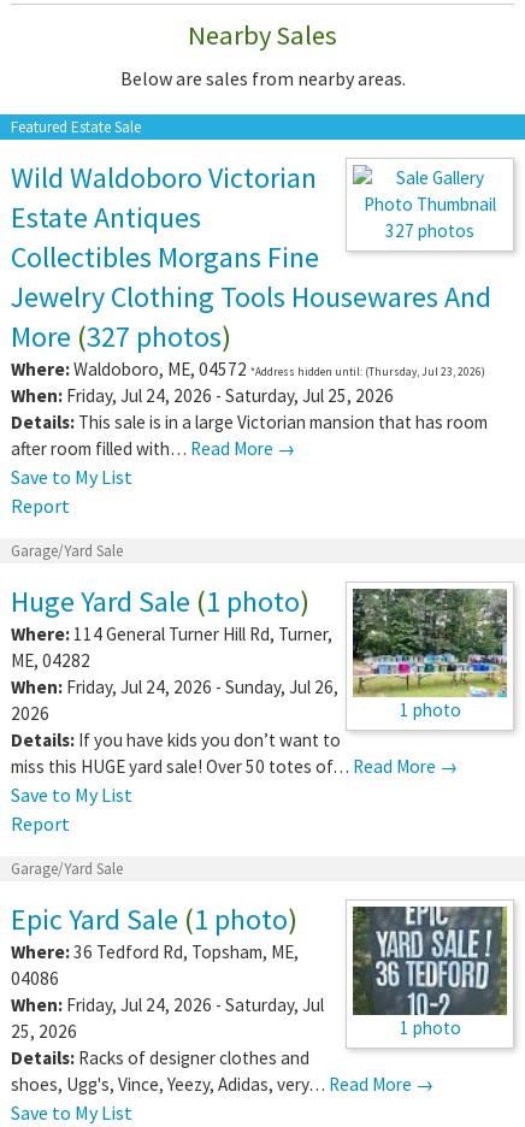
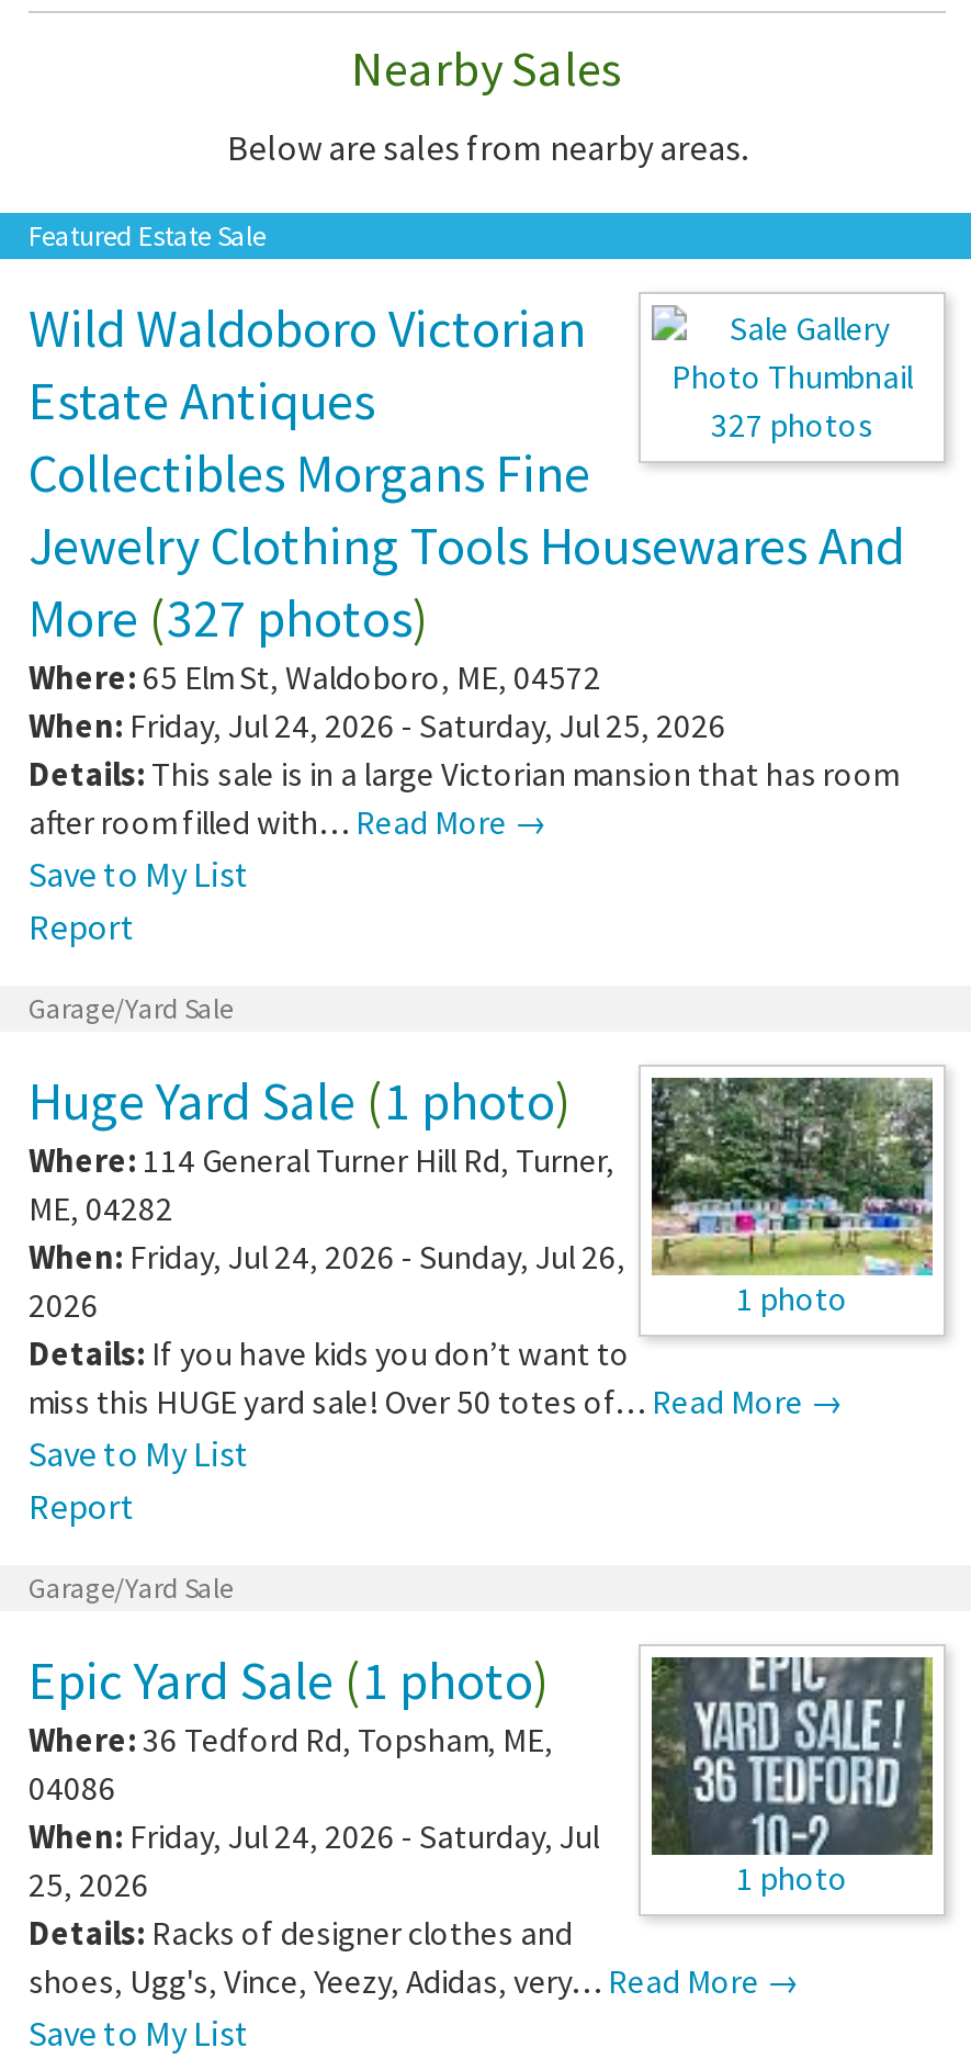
- Where: Waldoboro, ME, 04572 *Address hidden until: (Thursday, Jul 23, 2026)
+ Where: 65 Elm St, Waldoboro, ME, 04572
